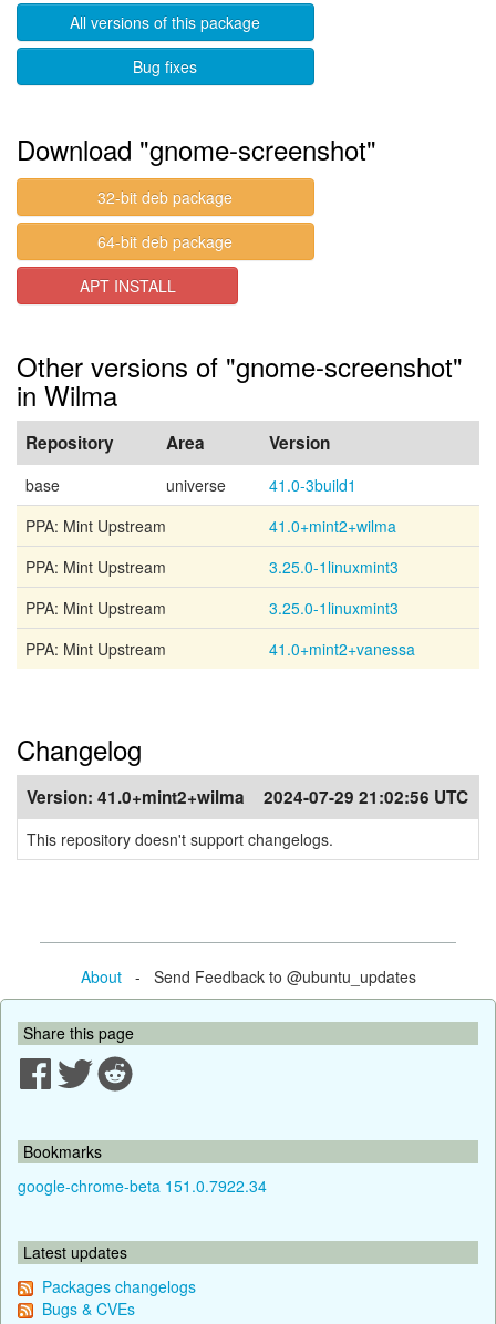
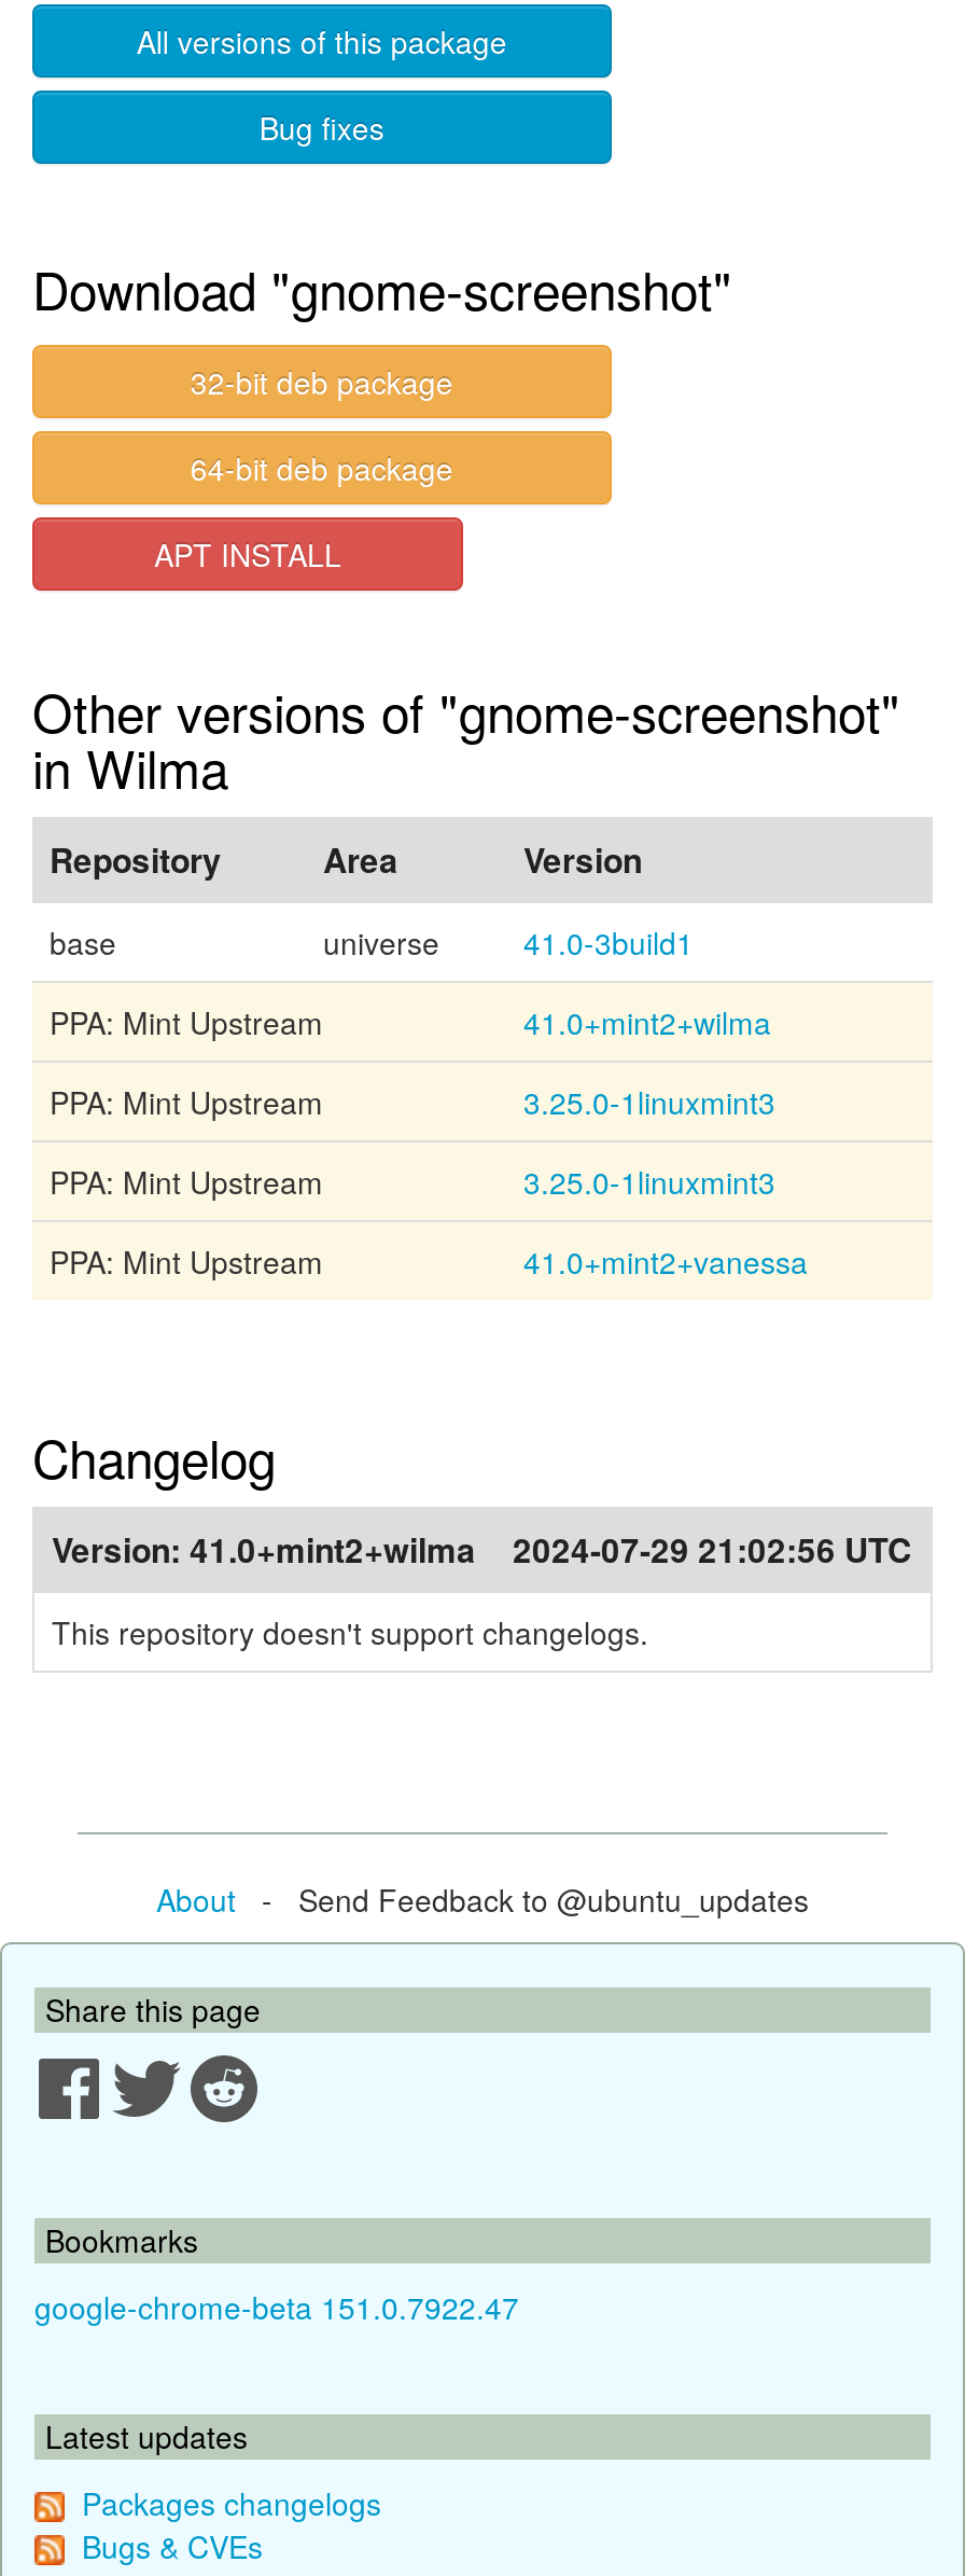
- google-chrome-beta 151.0.7922.34
+ google-chrome-beta 151.0.7922.47
